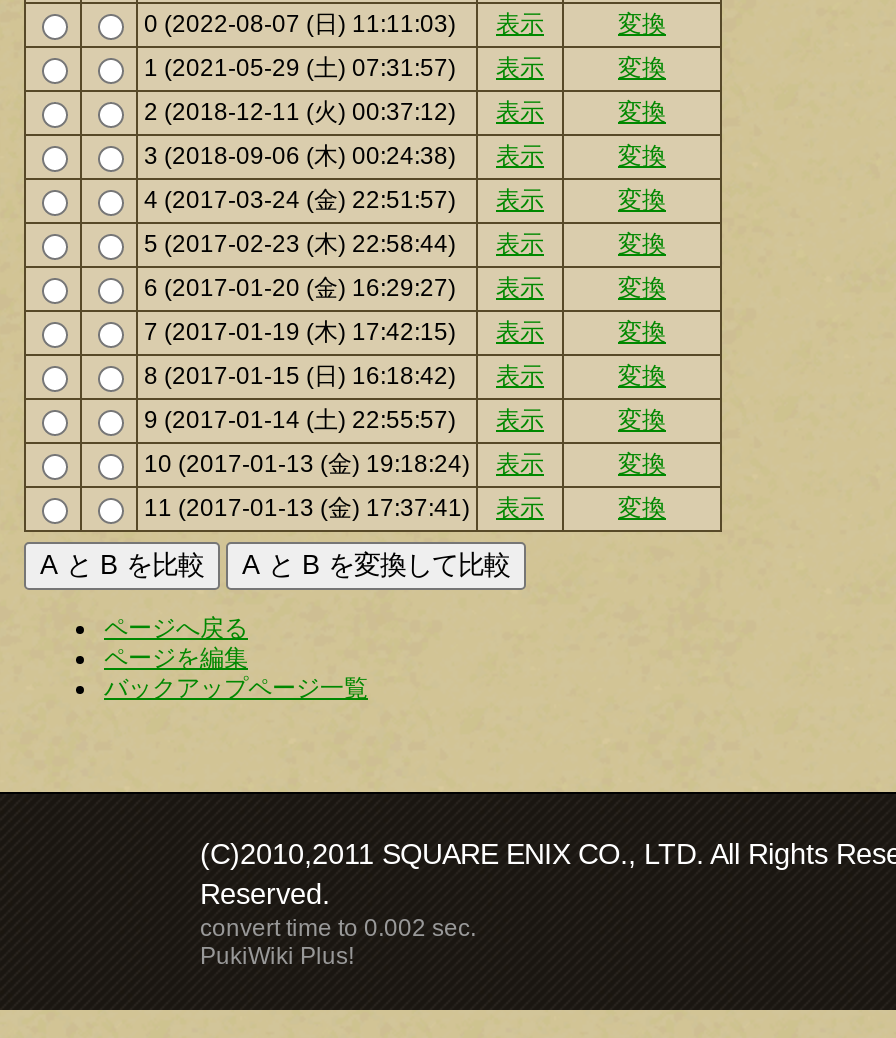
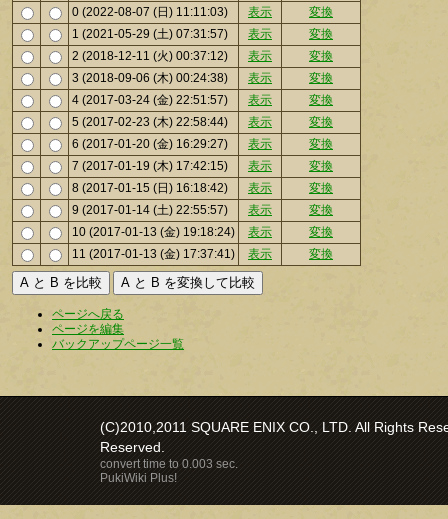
- convert time to 0.002 sec.
+ convert time to 0.003 sec.
